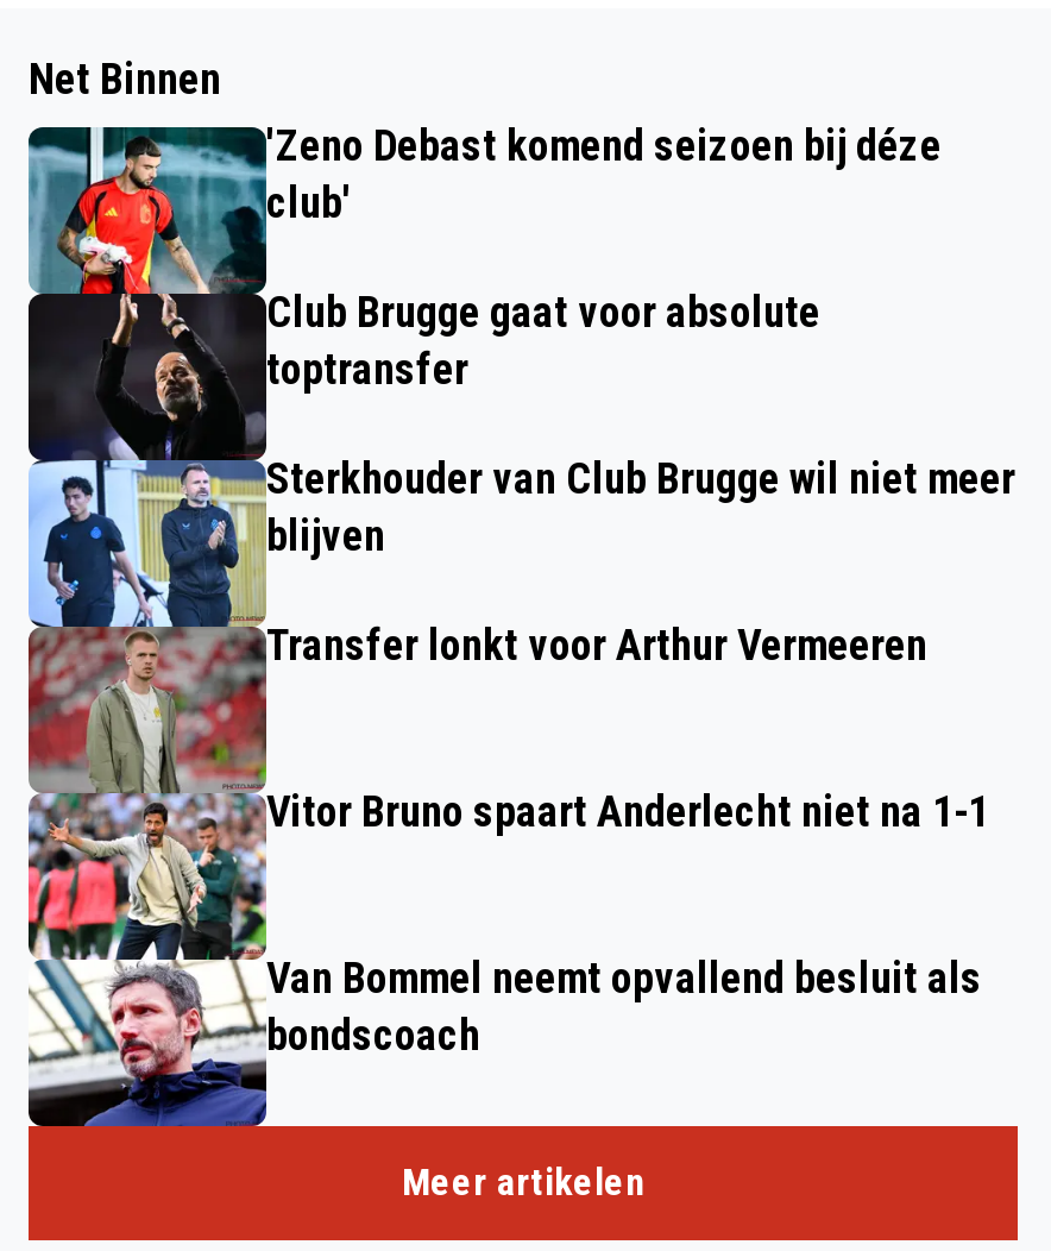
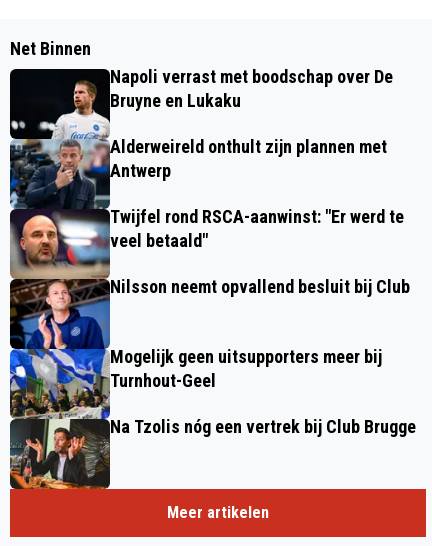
- [image]
- 'Zeno Debast komend seizoen bij déze
- club'
+ [image]
+ Napoli verrast met boodschap over De
+ Bruyne en Lukaku

- Club Brugge gaat voor absolute
- toptransfer
+ Alderweireld onthult zijn plannen met
+ Antwerp

- Sterkhouder van Club Brugge wil niet meer
- blijven
+ Twijfel rond RSCA-aanwinst: "Er werd te
+ veel betaald"

- Transfer lonkt voor Arthur Vermeeren
+ Nilsson neemt opvallend besluit bij Club

- Vitor Bruno spaart Anderlecht niet na 1-1
+ Mogelijk geen uitsupporters meer bij
+ Turnhout-Geel

- Van Bommel neemt opvallend besluit als
- bondscoach
+ Na Tzolis nóg een vertrek bij Club Brugge
